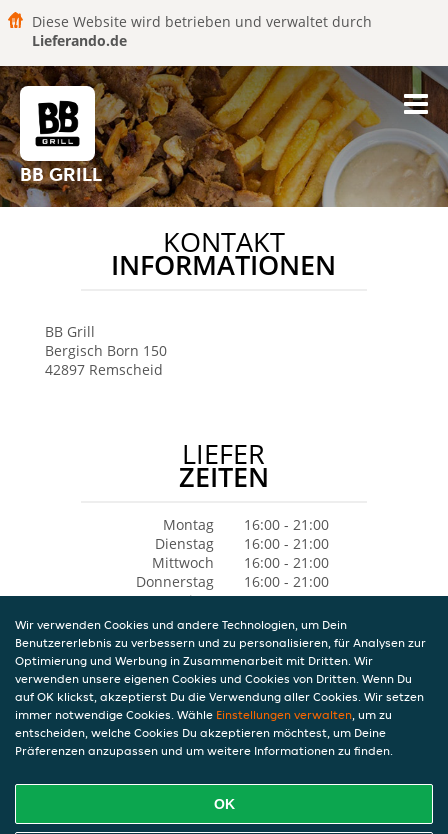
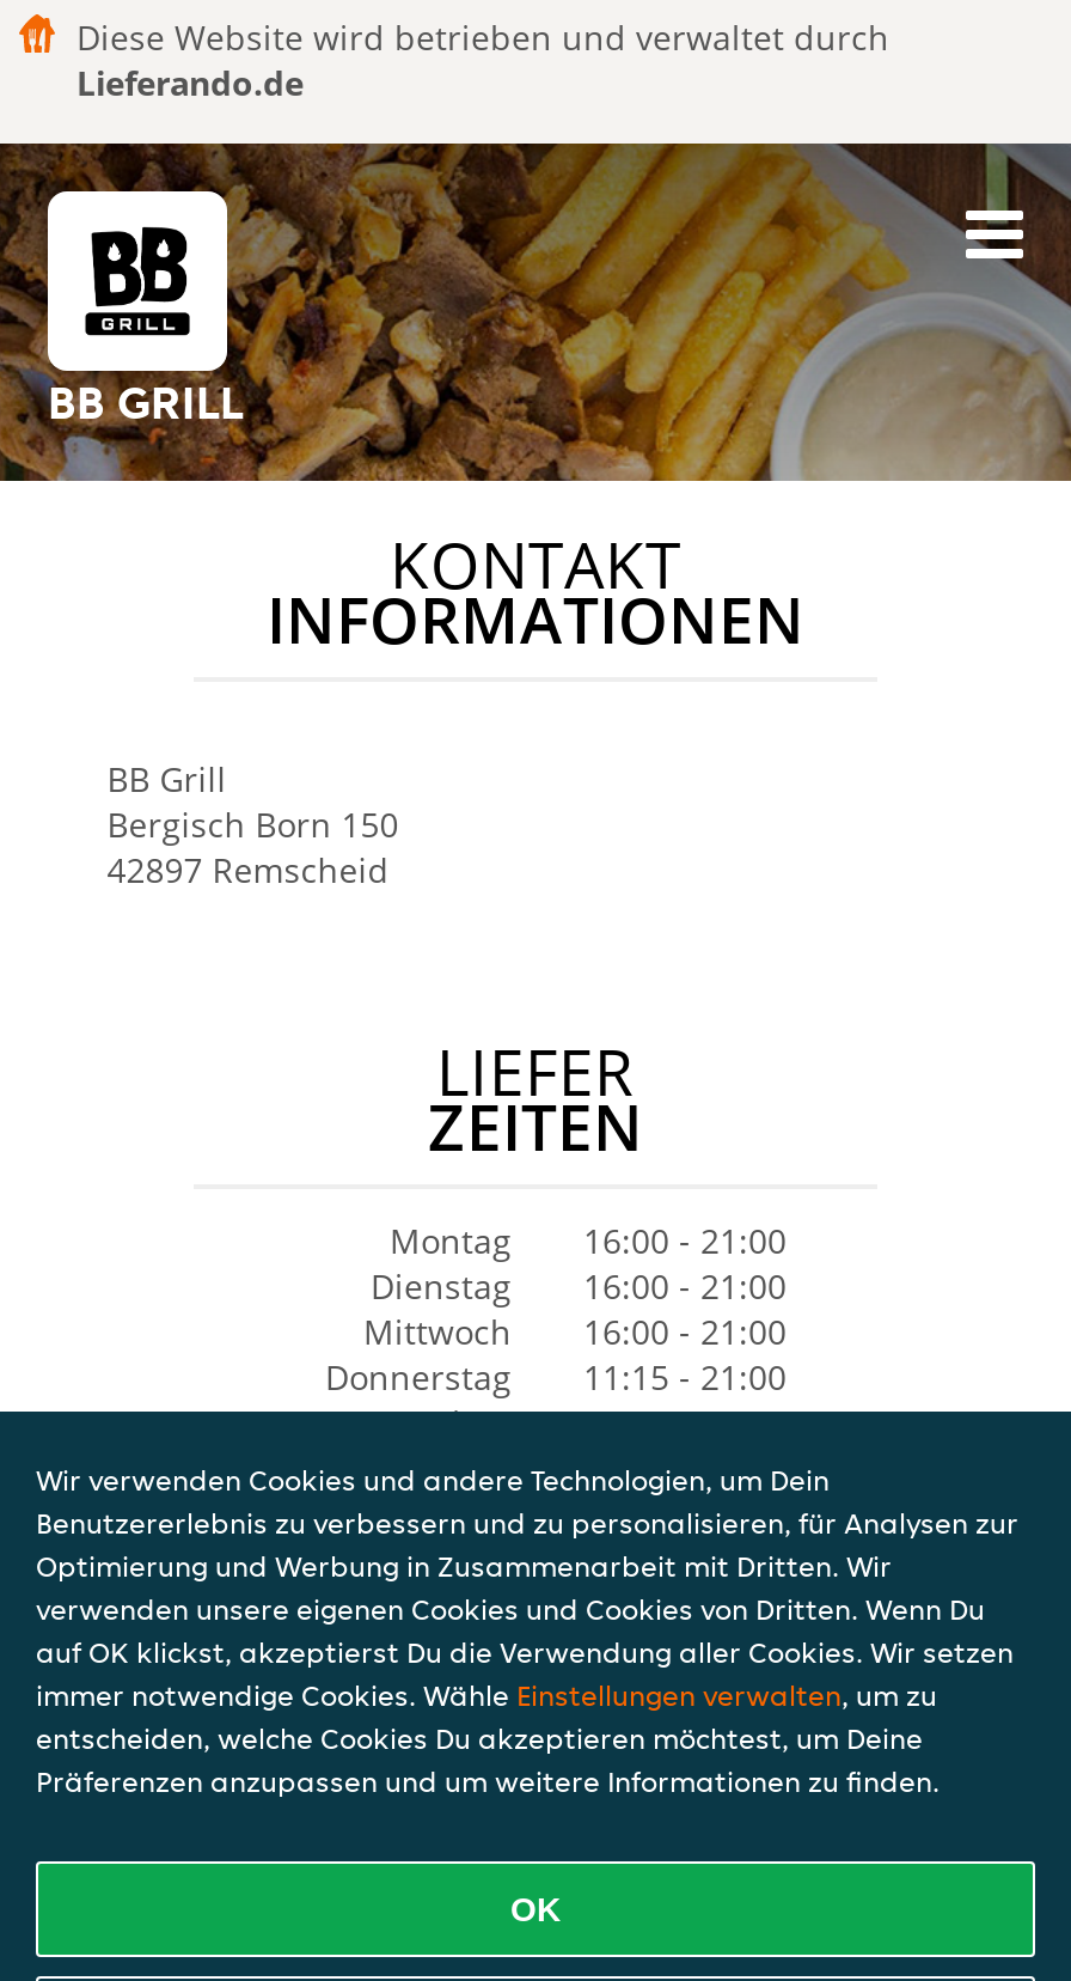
- Donnerstag 16:00 - 21:00
+ Donnerstag 11:15 - 21:00
